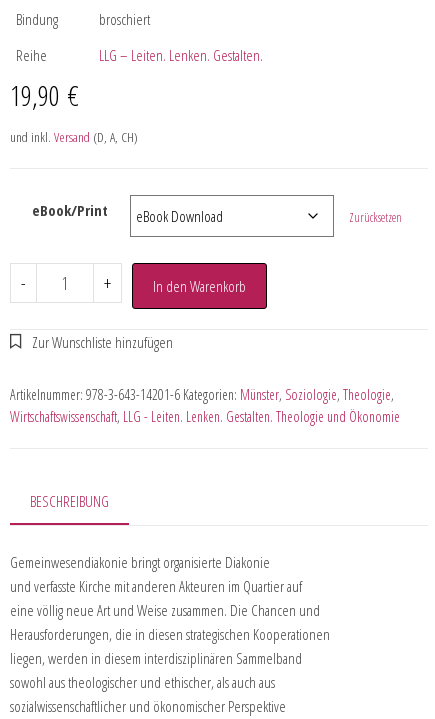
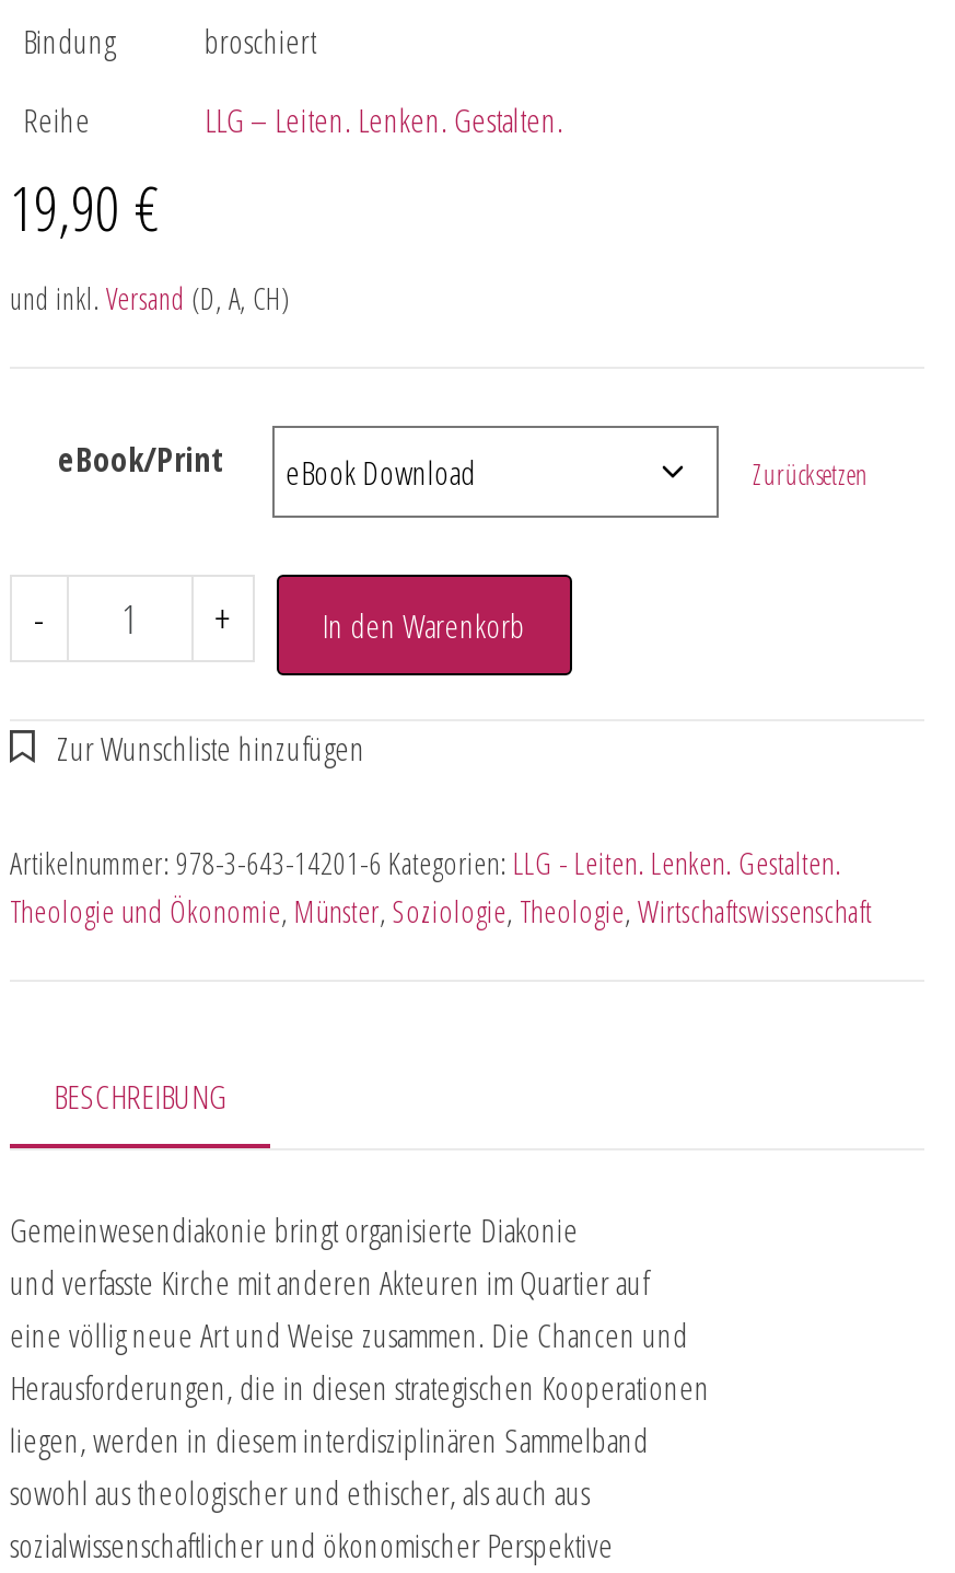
- Artikelnummer: 978-3-643-14201-6 Kategorien: Münster, Soziologie, Theologie,
- Wirtschaftswissenschaft, LLG - Leiten. Lenken. Gestalten. Theologie und Ökonomie
+ Artikelnummer: 978-3-643-14201-6 Kategorien: LLG - Leiten. Lenken. Gestalten.
+ Theologie und Ökonomie, Münster, Soziologie, Theologie, Wirtschaftswissenschaft
